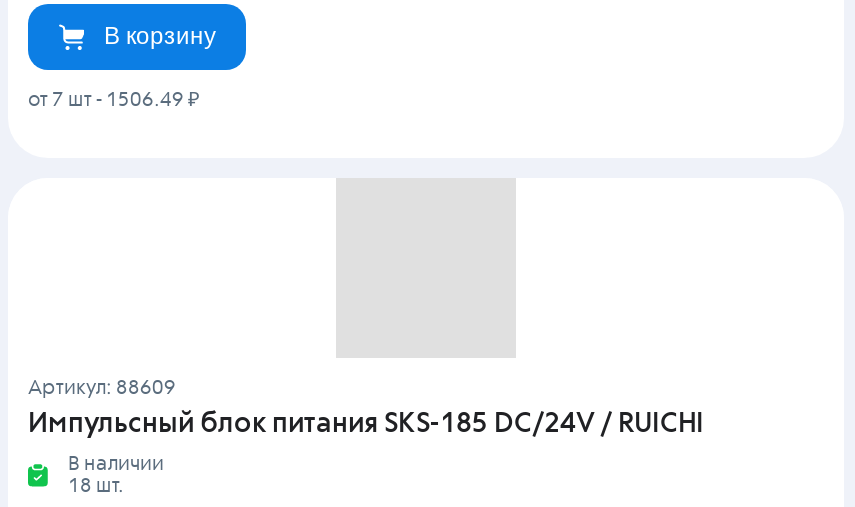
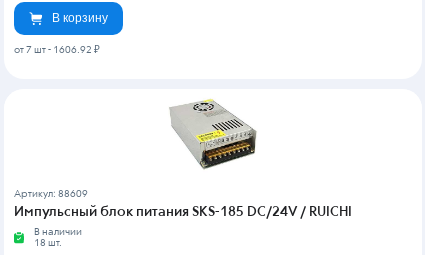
+ [image]

- от 7 шт - 1506.49 ₽
+ от 7 шт - 1606.92 ₽
